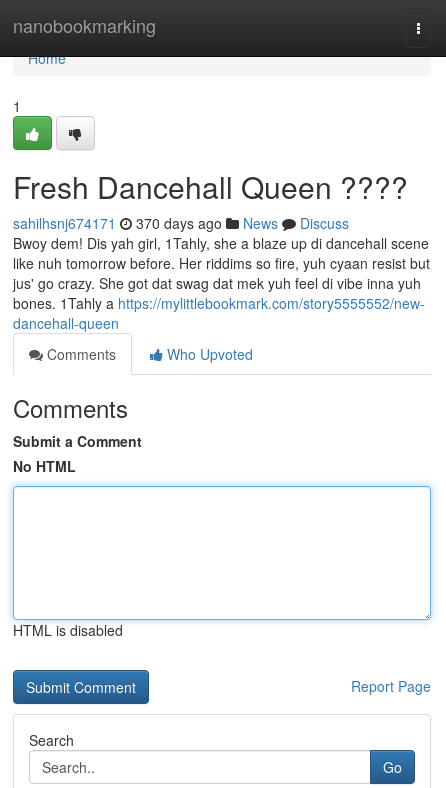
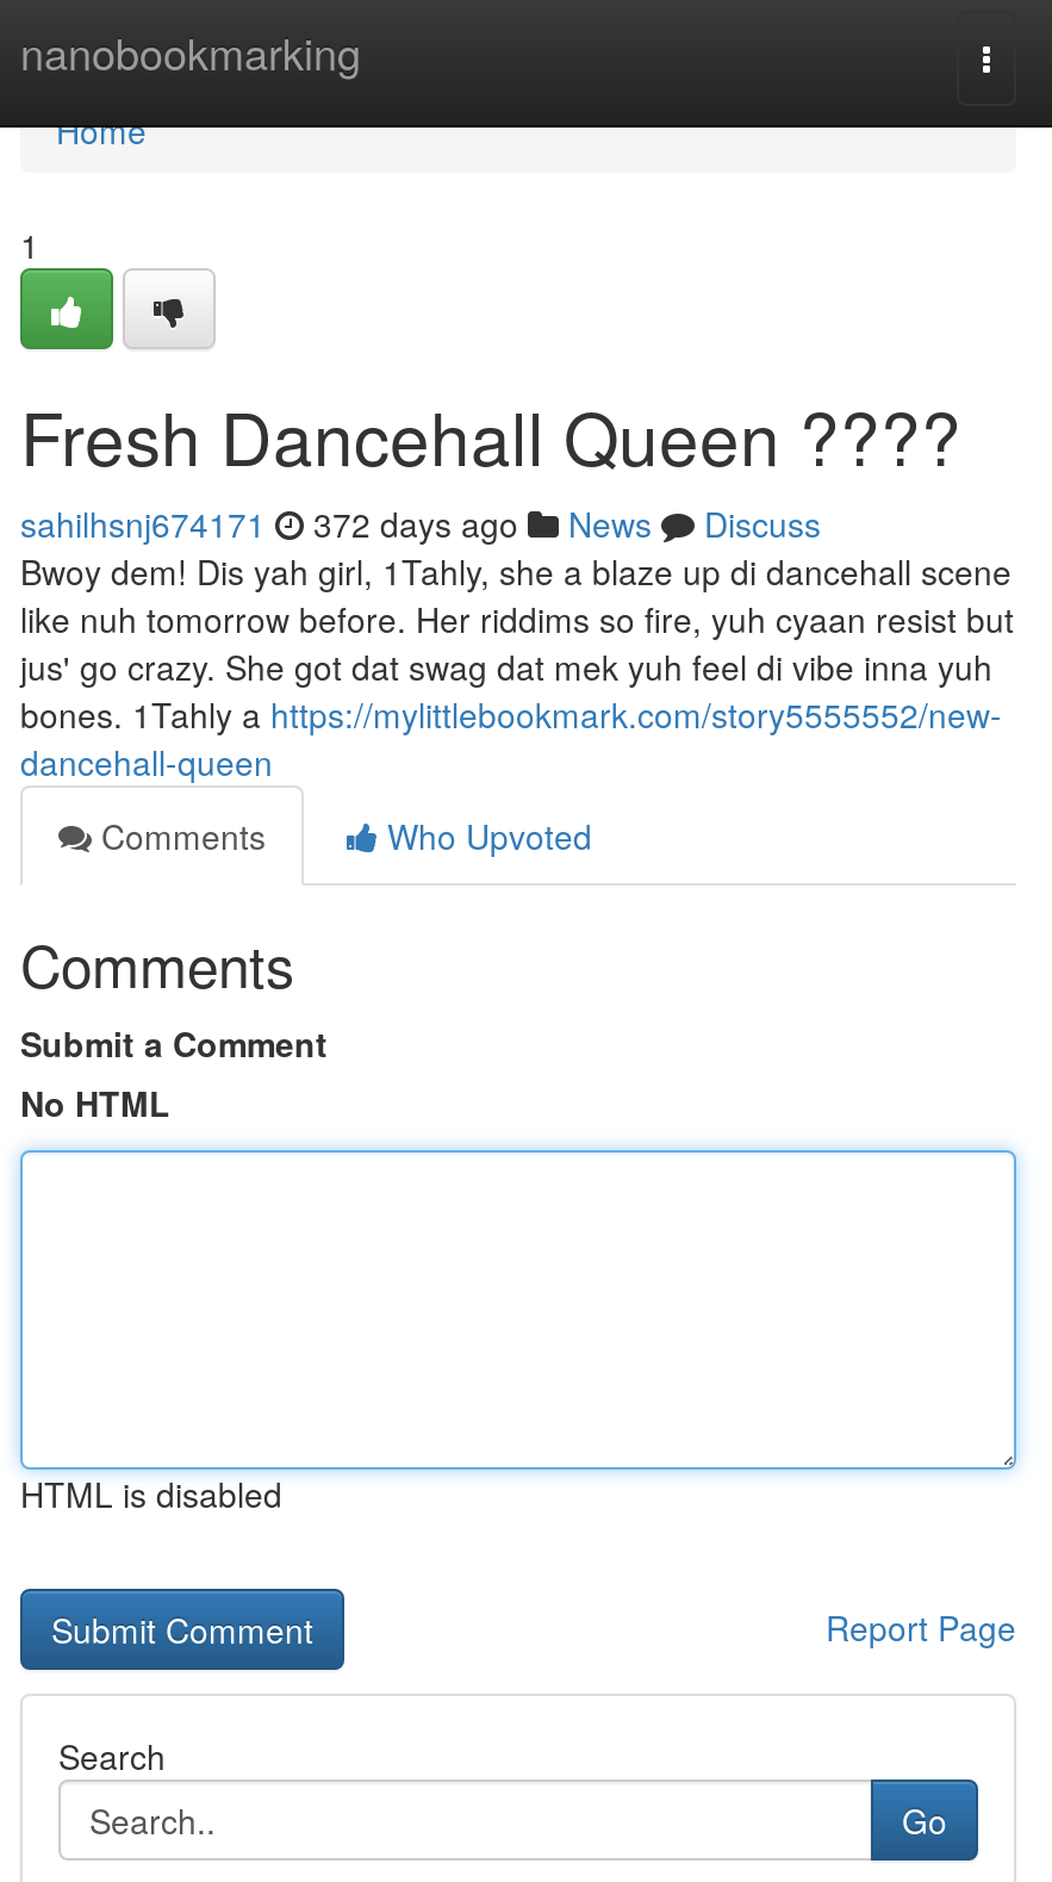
- sahilhsnj674171 370 days ago News Discuss
+ sahilhsnj674171 372 days ago News Discuss
